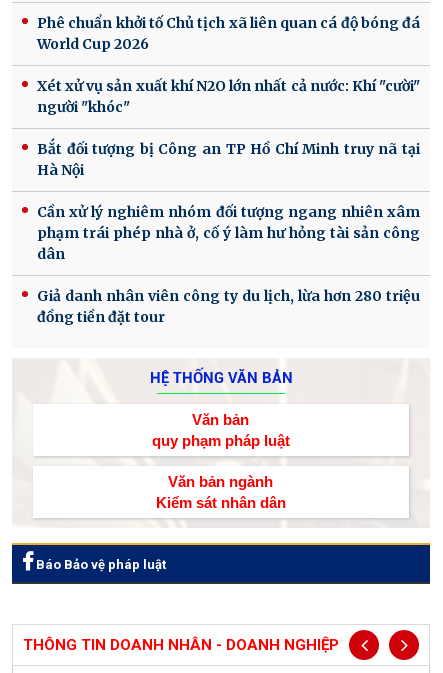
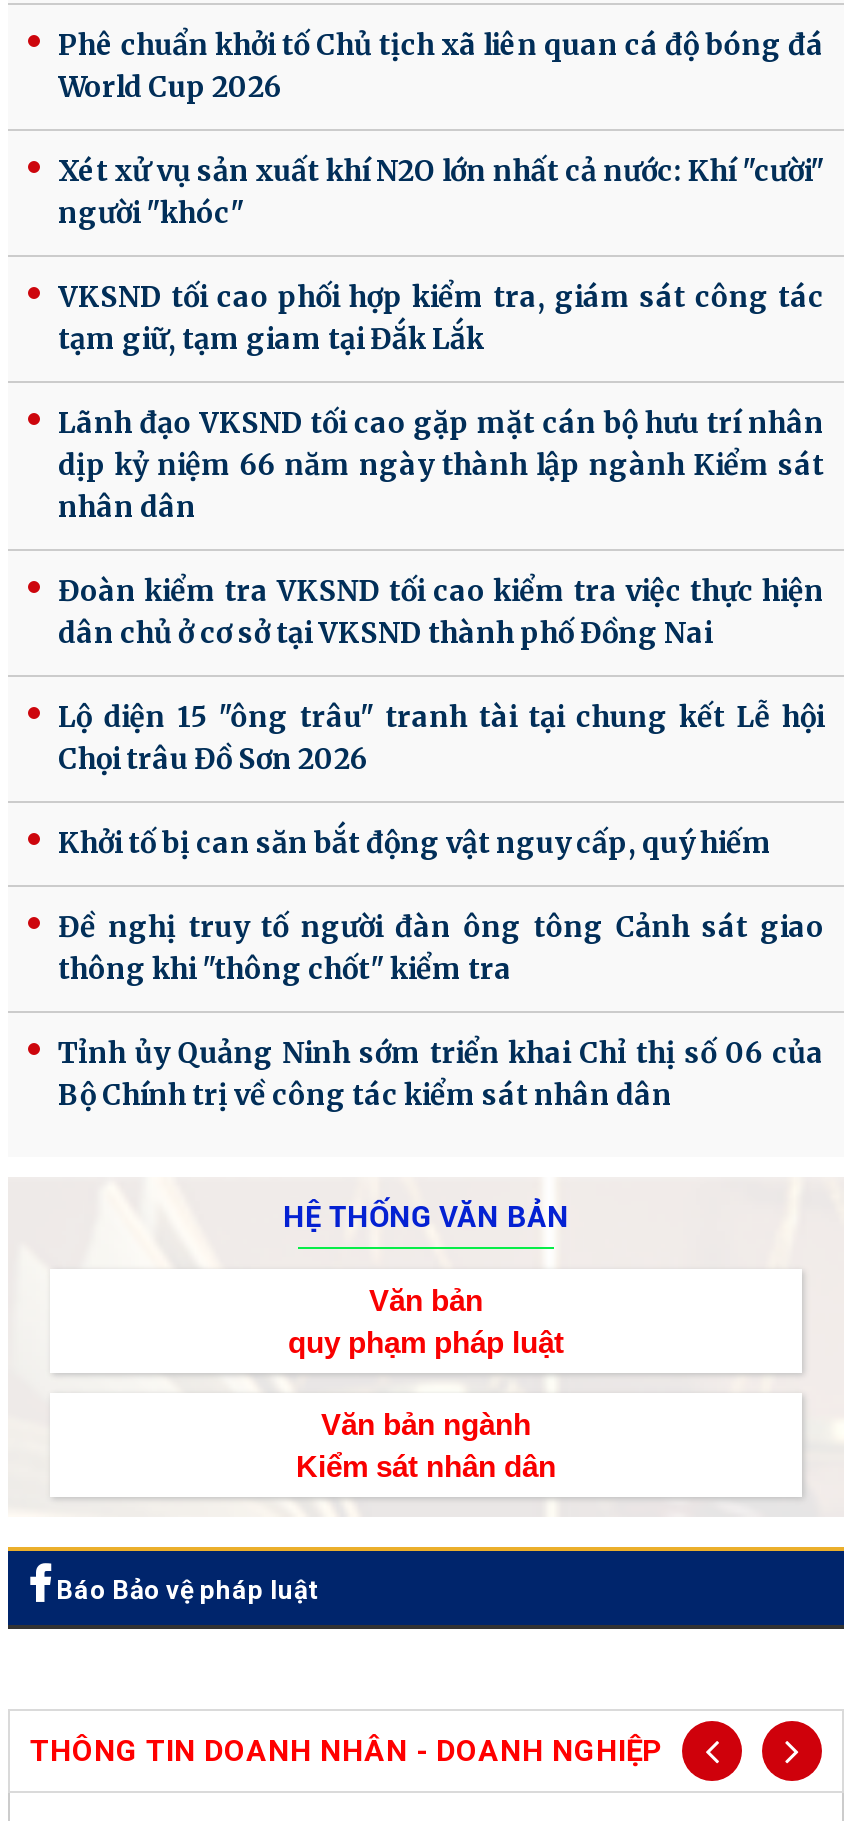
- Bắt đối tượng bị Công an TP Hồ Chí Minh truy nã tại
- Hà Nội
- Cần xử lý nghiêm nhóm đối tượng ngang nhiên xâm
- phạm trái phép nhà ở, cố ý làm hư hỏng tài sản công
- dân
- Giả danh nhân viên công ty du lịch, lừa hơn 280 triệu
- đồng tiền đặt tour
+ VKSND tối cao phối hợp kiểm tra, giám sát công tác
+ tạm giữ, tạm giam tại Đắk Lắk
+ Lãnh đạo VKSND tối cao gặp mặt cán bộ hưu trí nhân
+ dịp kỷ niệm 66 năm ngày thành lập ngành Kiểm sát
+ nhân dân
+ Đoàn kiểm tra VKSND tối cao kiểm tra việc thực hiện
+ dân chủ ở cơ sở tại VKSND thành phố Đồng Nai
+ Lộ diện 15 "ông trâu" tranh tài tại chung kết Lễ hội
+ Chọi trâu Đồ Sơn 2026
+ Khởi tố bị can săn bắt động vật nguy cấp, quý hiếm
+ Đề nghị truy tố người đàn ông tông Cảnh sát giao
+ thông khi "thông chốt" kiểm tra
+ Tỉnh ủy Quảng Ninh sớm triển khai Chỉ thị số 06 của
+ Bộ Chính trị về công tác kiểm sát nhân dân
